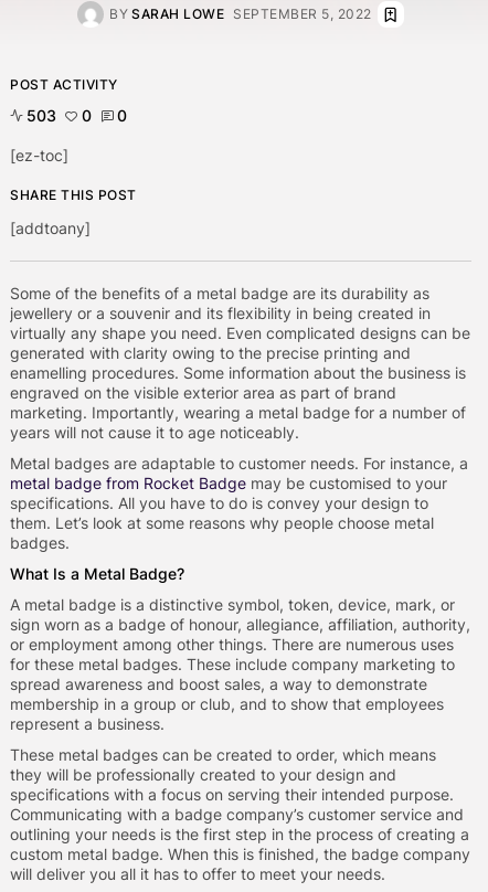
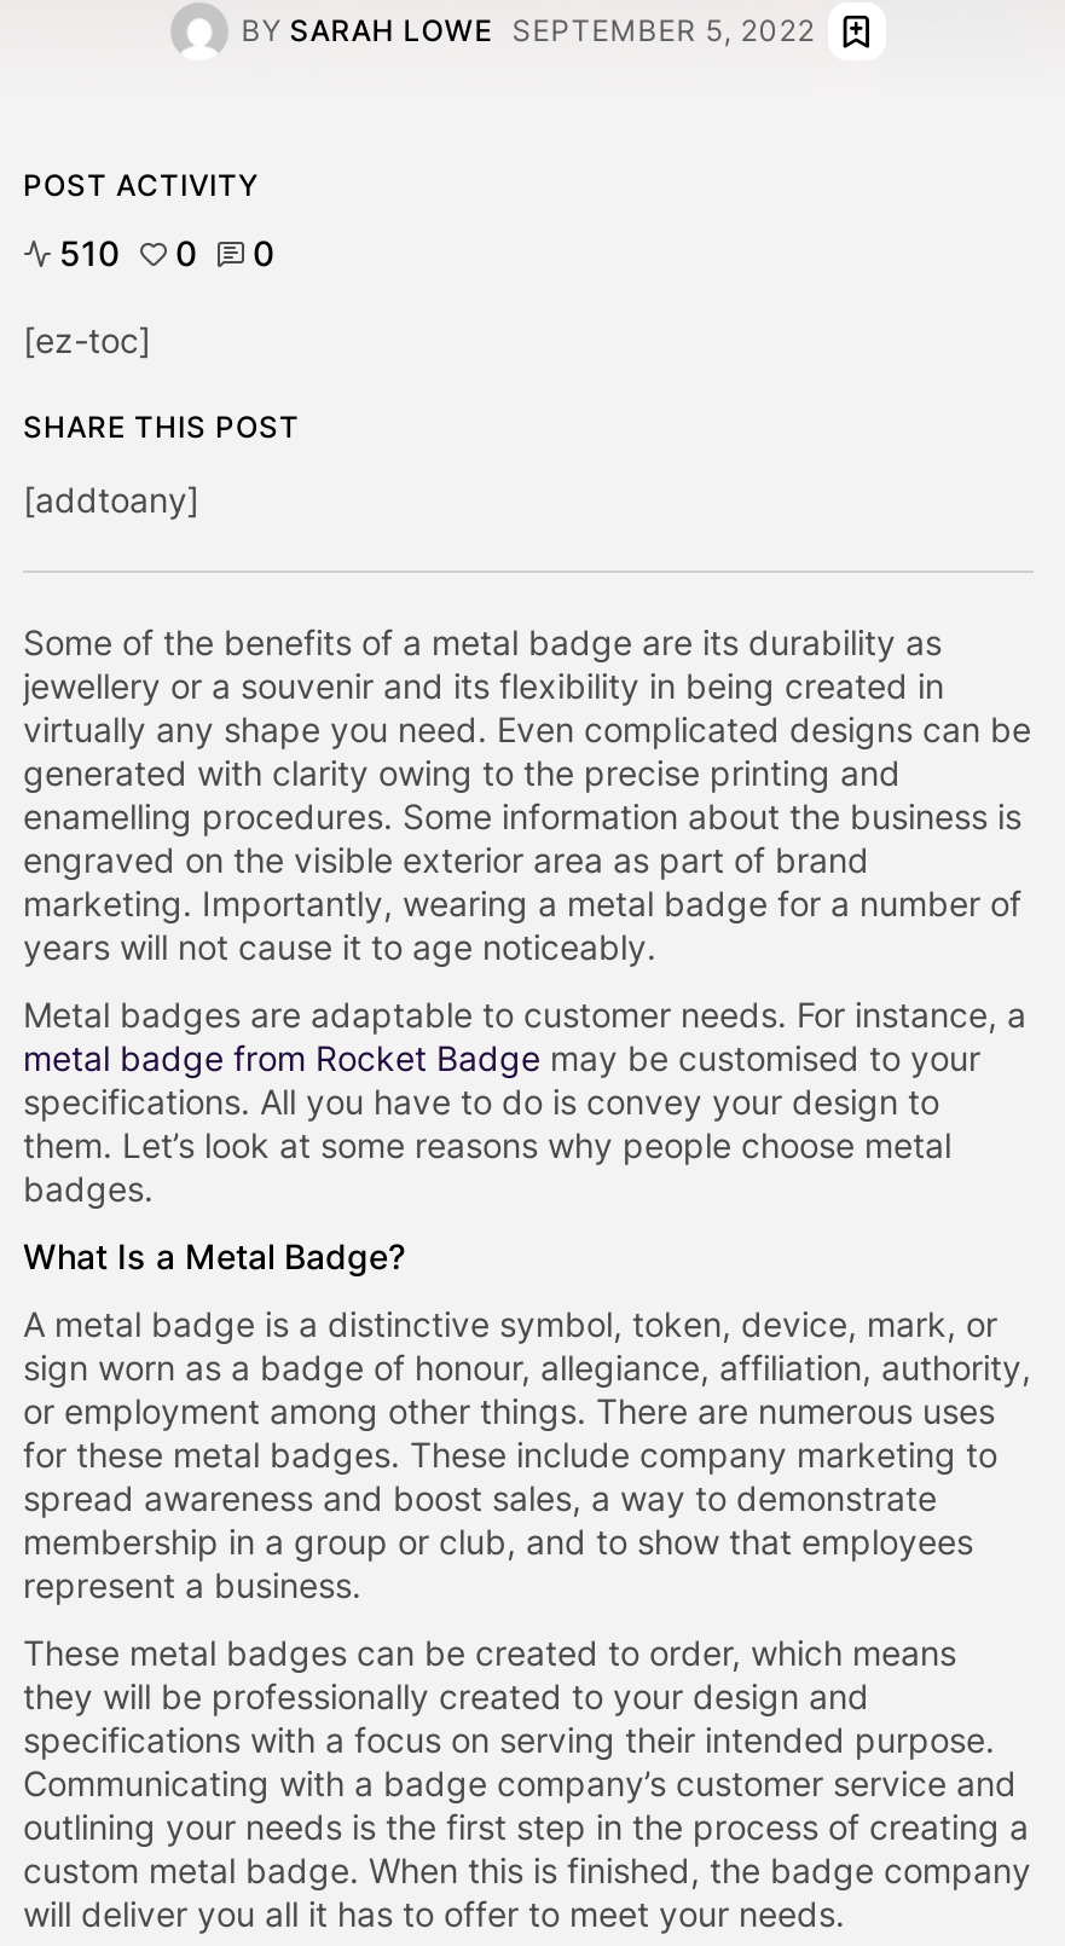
- 503 0 0
+ 510 0 0
